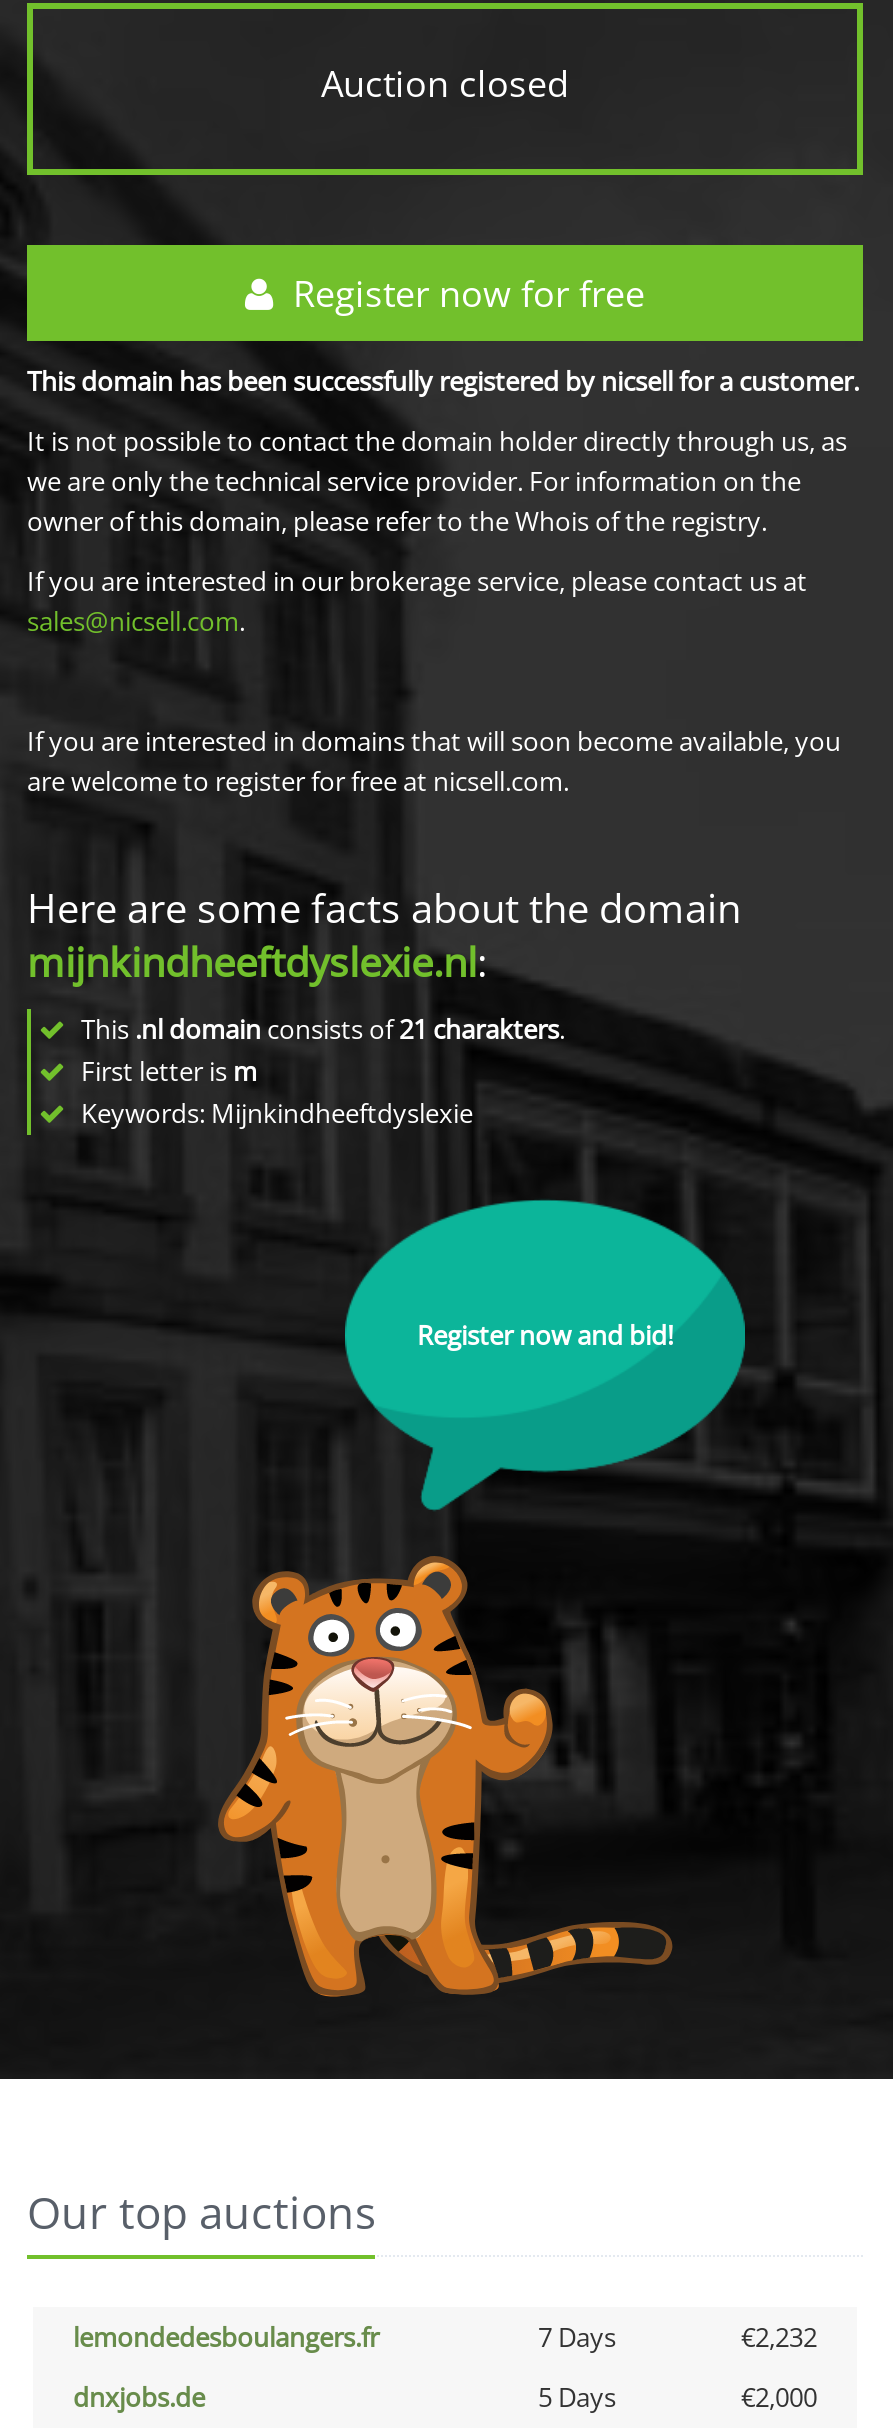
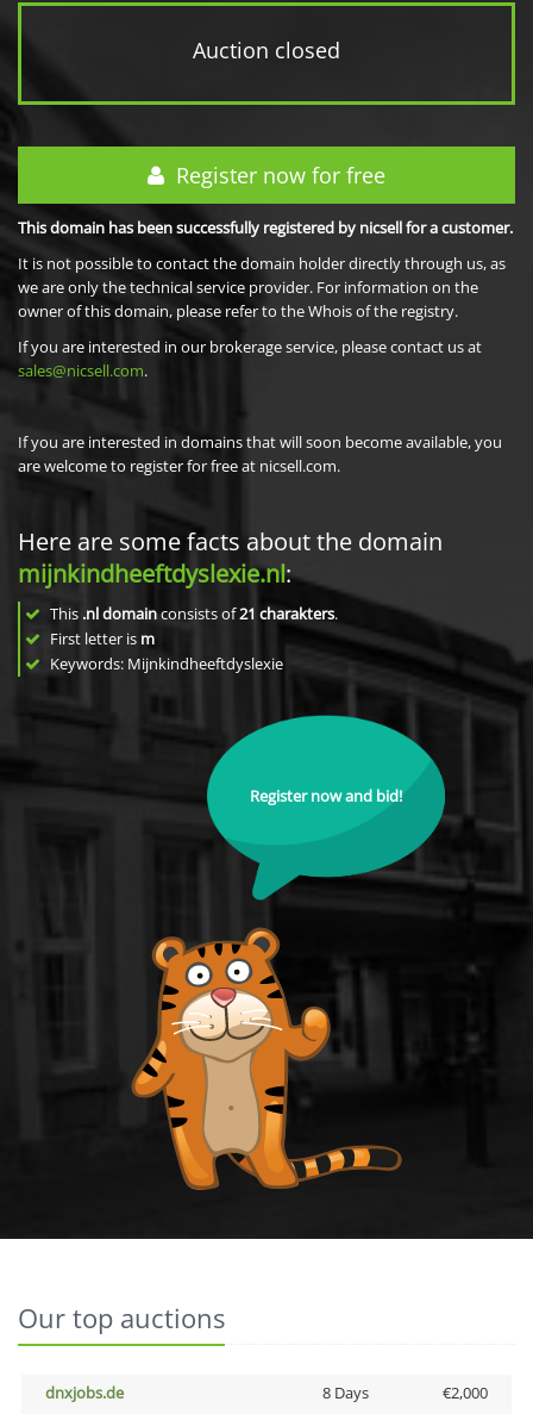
- lemondedesboulangers.fr
- 7 Days
- €2,232

- 5 Days
+ 8 Days
